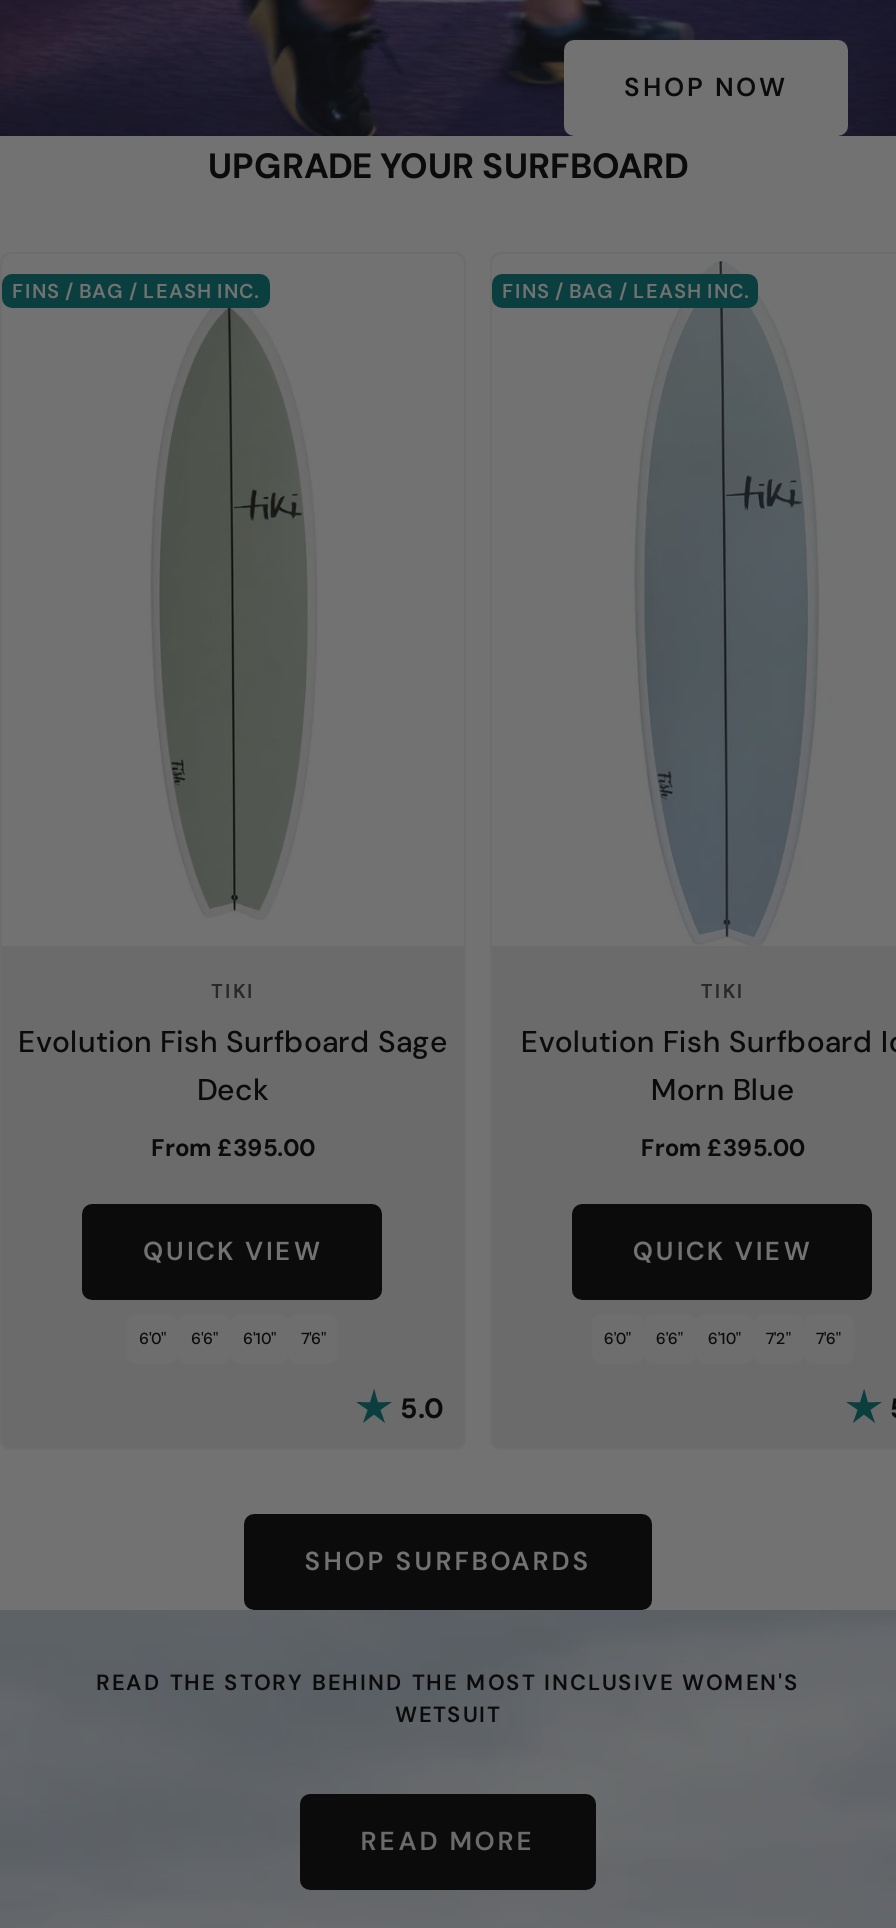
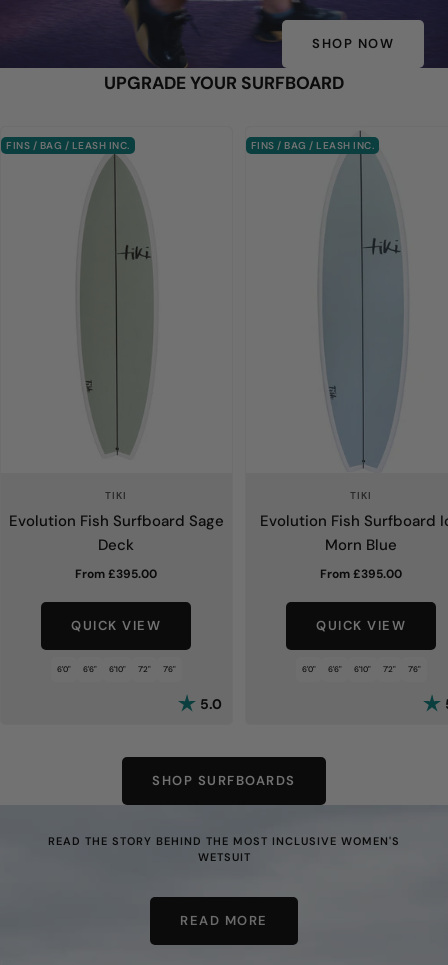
+ 7'2"
